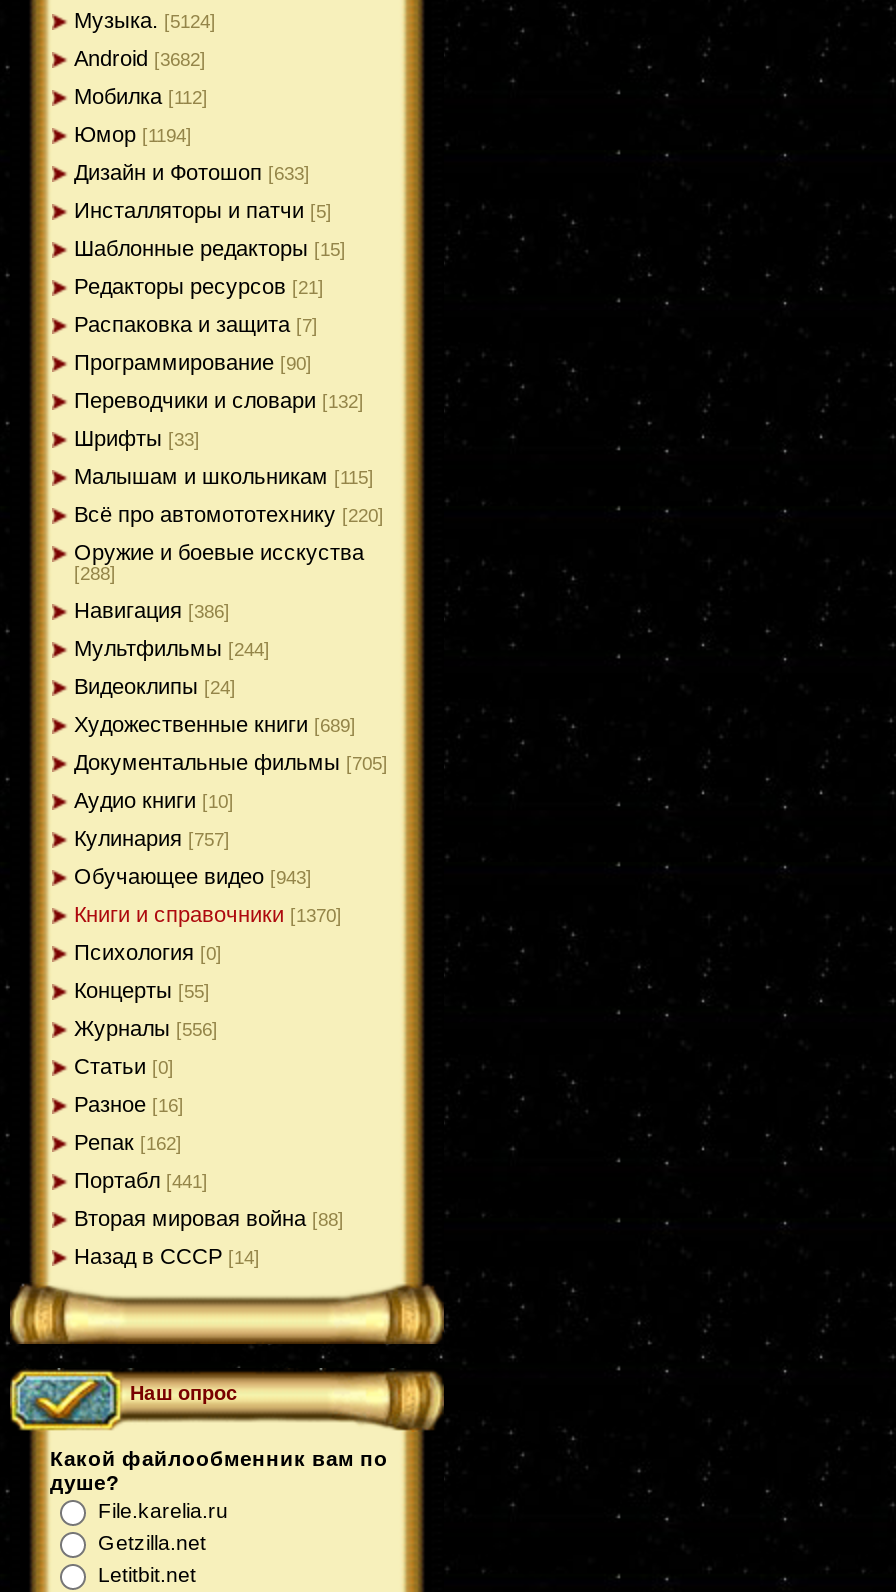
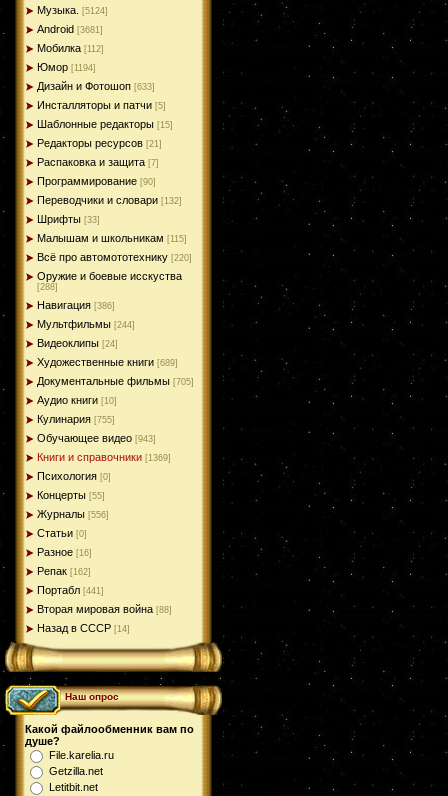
- Android [3682]
+ Android [3681]

- Кулинария [757]
+ Кулинария [755]

- Книги и справочники [1370]
+ Книги и справочники [1369]
